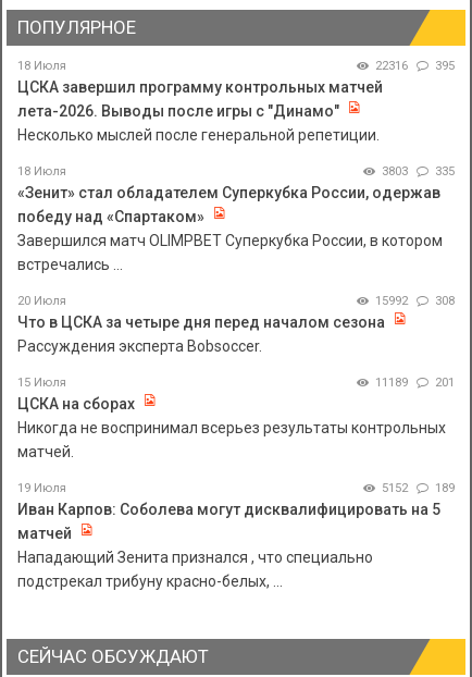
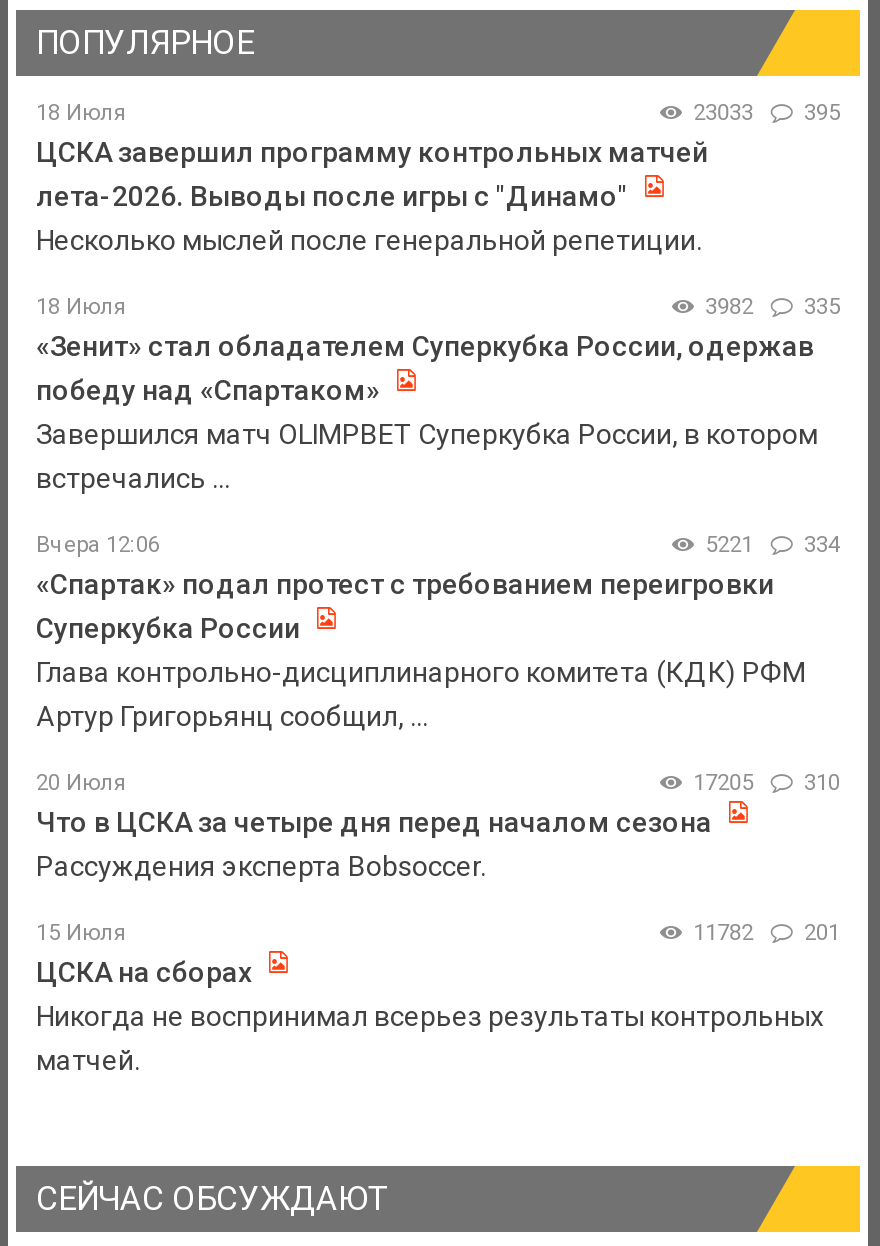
- 22316 395
+ 23033 395

- 3803 335
+ 3982 335

+ Вчера 12:06
+ 5221
+ 334
+ «Спартак» подал протест с требованием переигровки
+ Суперкубка России
+ Глава контрольно-дисциплинарного комитета (КДК) РФМ
+ Артур Григорьянц сообщил, ...

moved down: 20 Июля | Что в ЦСКА за четыре дня перед началом сезона | Рассуждения эксперта Bobsoccer. | 15 Июля | 201 | ЦСКА на сборах | Никогда не воспринимал всерьез результаты контрольных | матчей.

- 15992
+ 17205

- 308
+ 310

- 11189 201
+ 11782 201

- 19 Июля
- 5152
- 189
- Иван Карпов: Соболева могут дисквалифицировать на 5
- матчей
- Нападающий Зенита признался , что специально
- подстрекал трибуну красно-белых, ...
